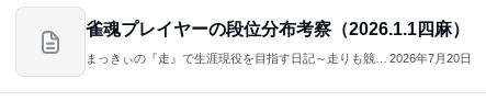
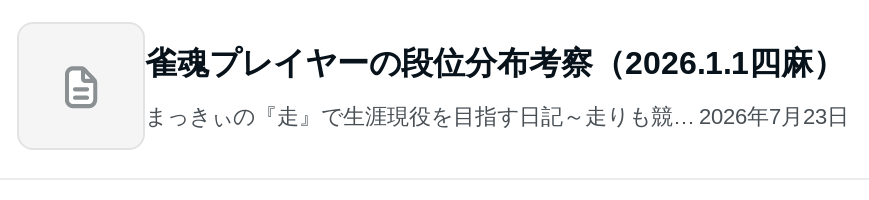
- 2026年7月20日
+ 2026年7月23日
